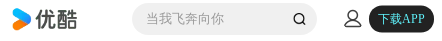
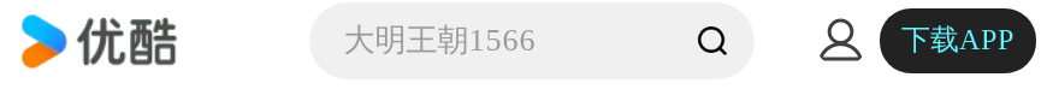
- 当我飞奔向你
+ 大明王朝1566
